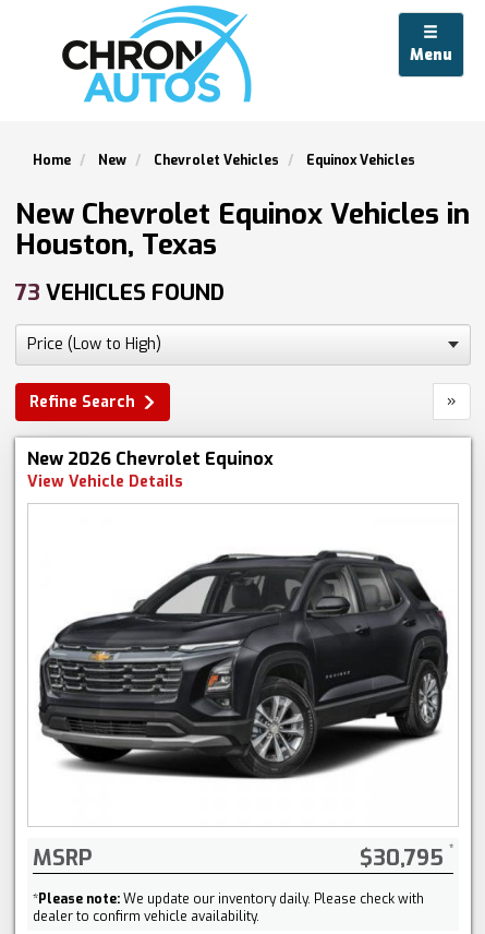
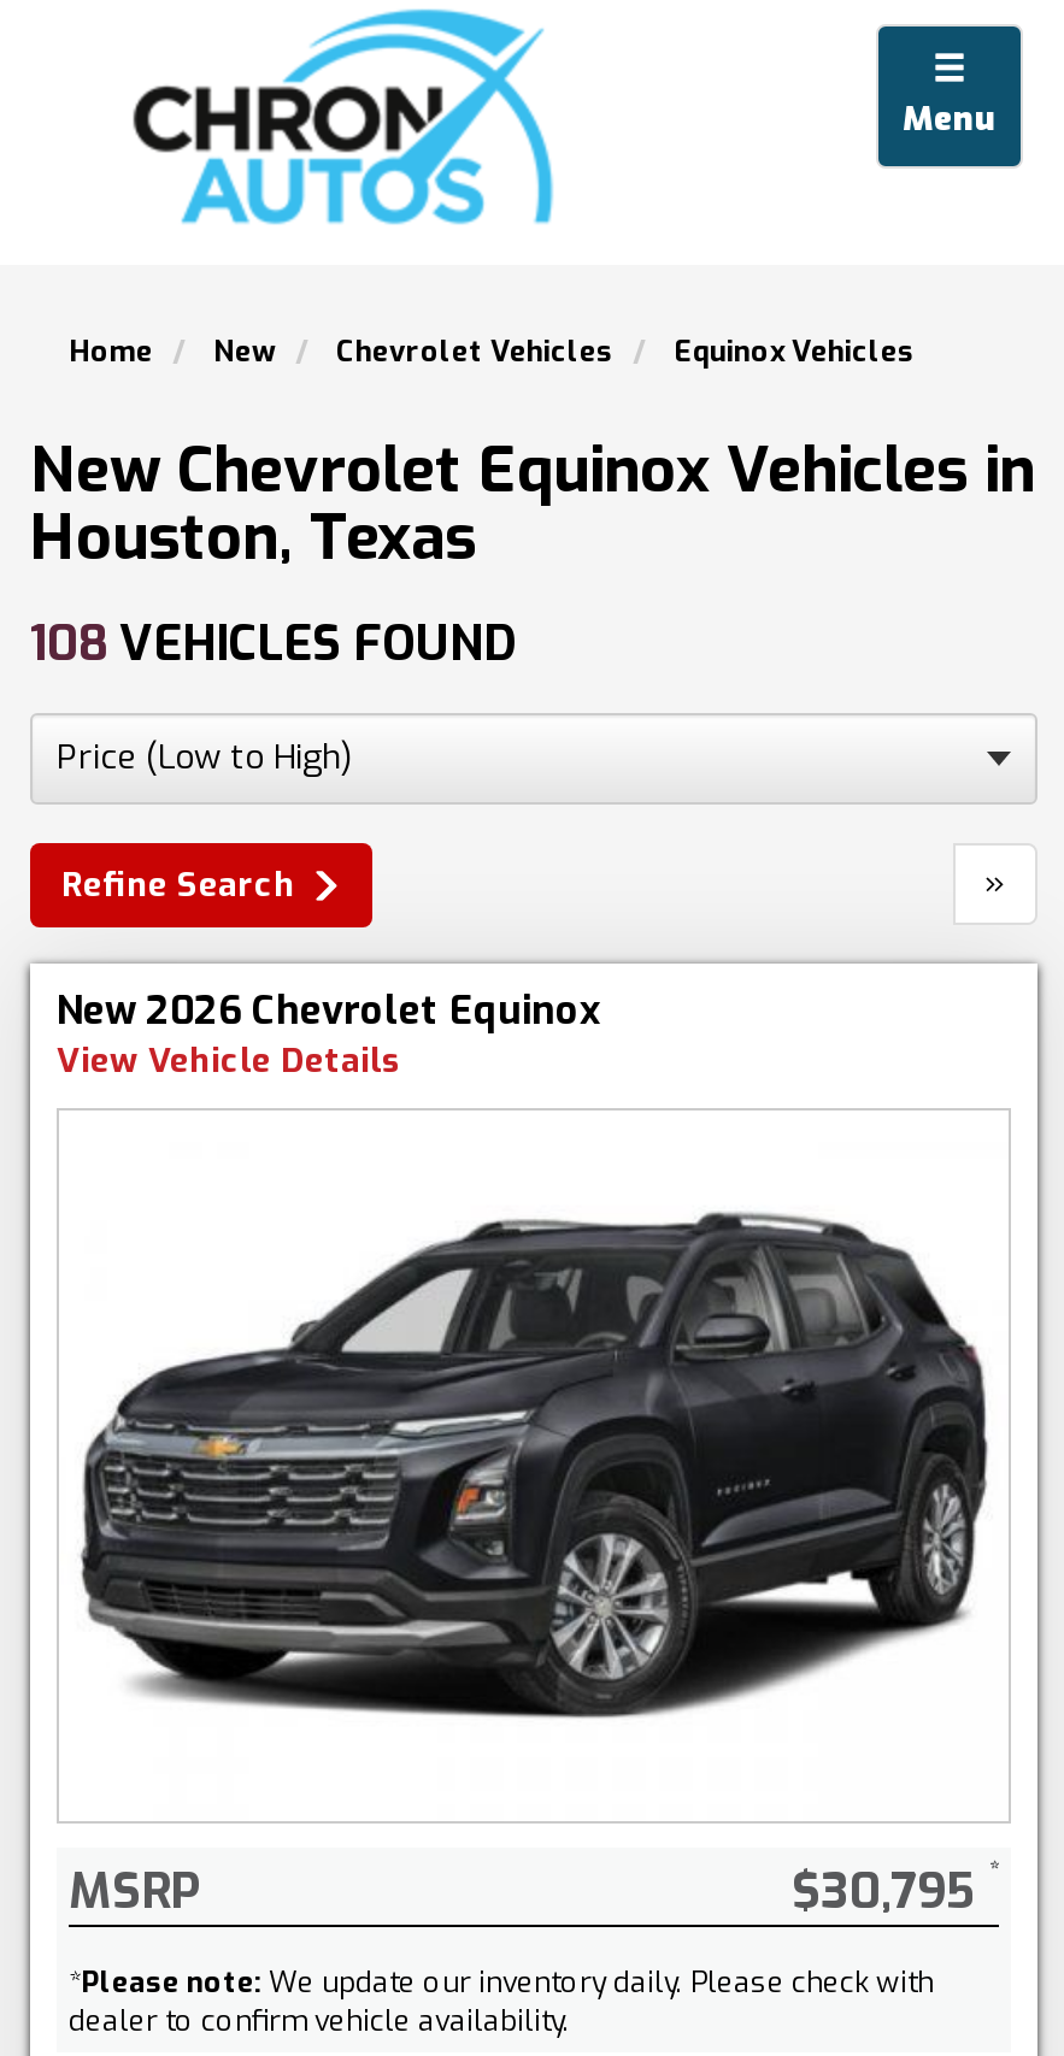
- 73 VEHICLES FOUND
+ 108 VEHICLES FOUND
